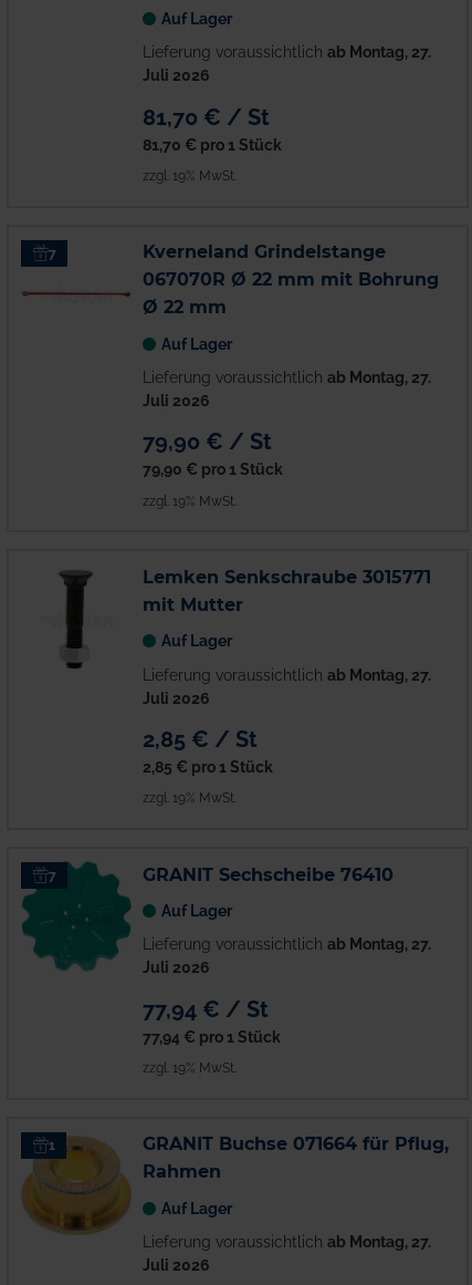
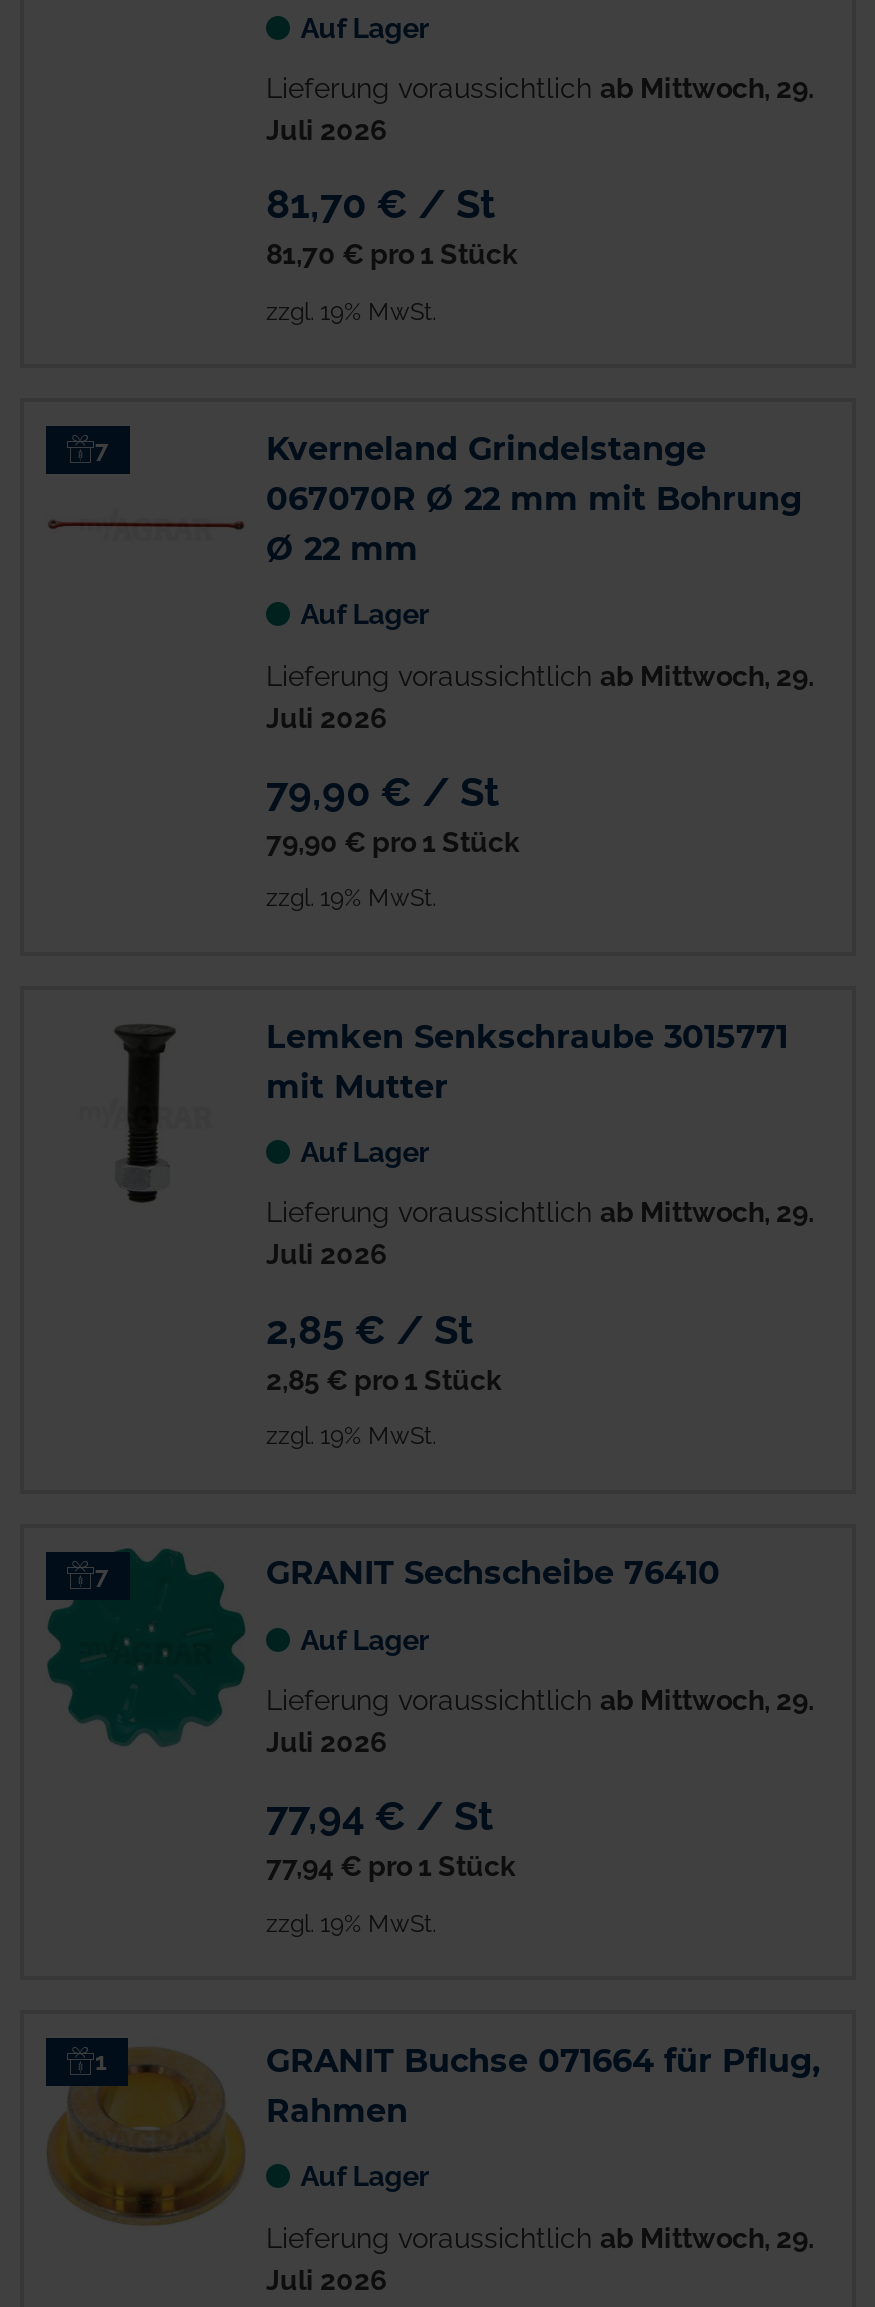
- Lieferung voraussichtlich ab Montag, 27.
+ Lieferung voraussichtlich ab Mittwoch, 29.

- Lieferung voraussichtlich ab Montag, 27.
+ Lieferung voraussichtlich ab Mittwoch, 29.

- Lieferung voraussichtlich ab Montag, 27.
+ Lieferung voraussichtlich ab Mittwoch, 29.

- Lieferung voraussichtlich ab Montag, 27.
+ Lieferung voraussichtlich ab Mittwoch, 29.

- Lieferung voraussichtlich ab Montag, 27.
+ Lieferung voraussichtlich ab Mittwoch, 29.
